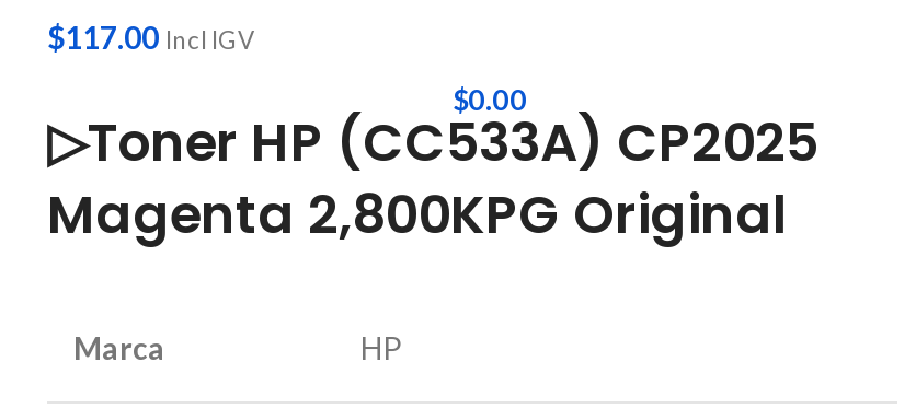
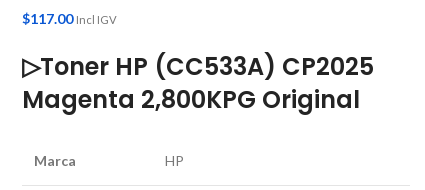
- / $0.00
